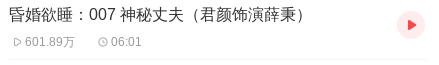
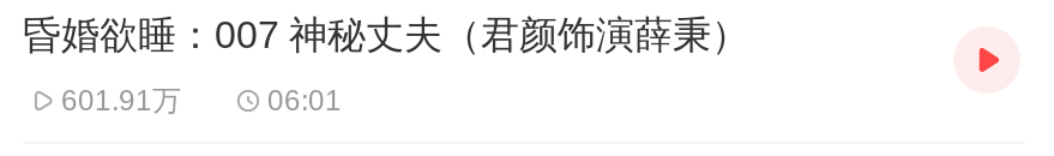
- 601.89万
+ 601.91万
